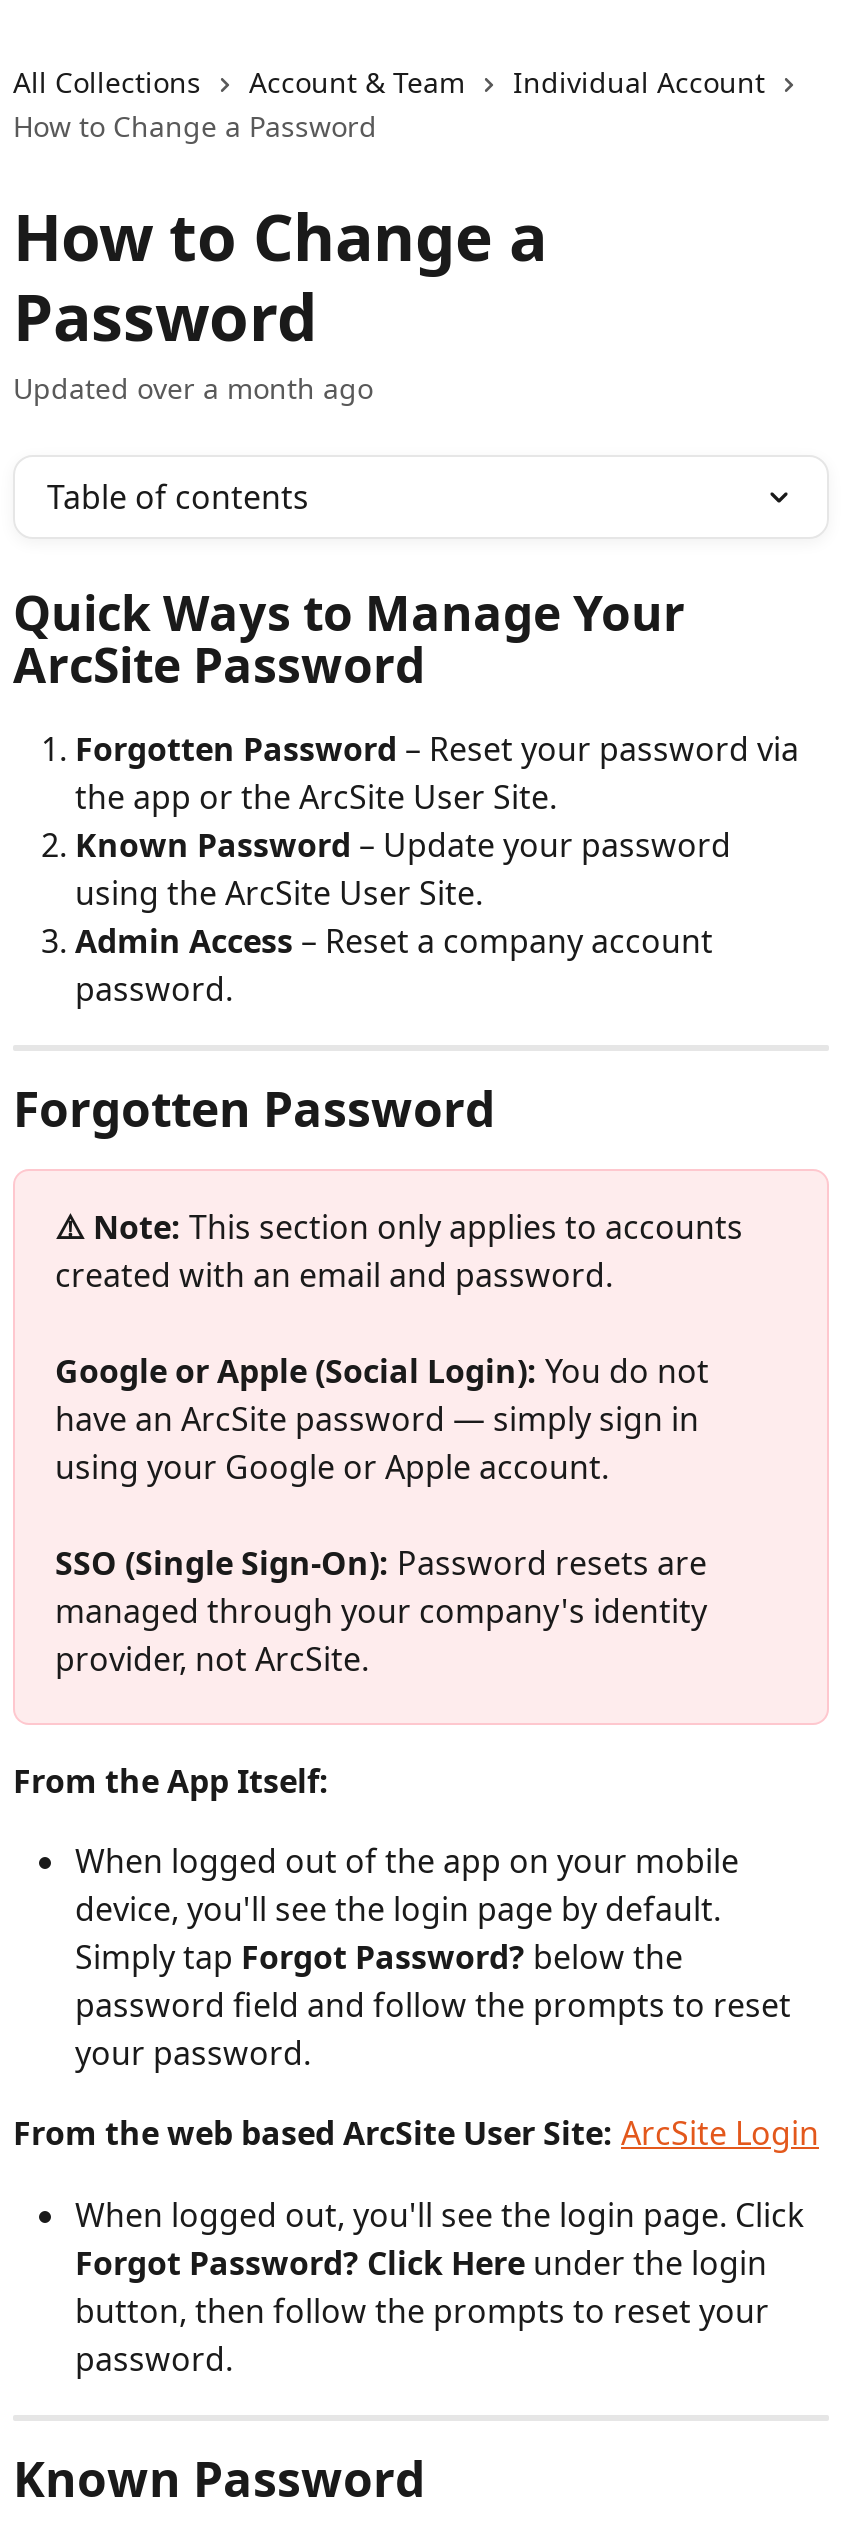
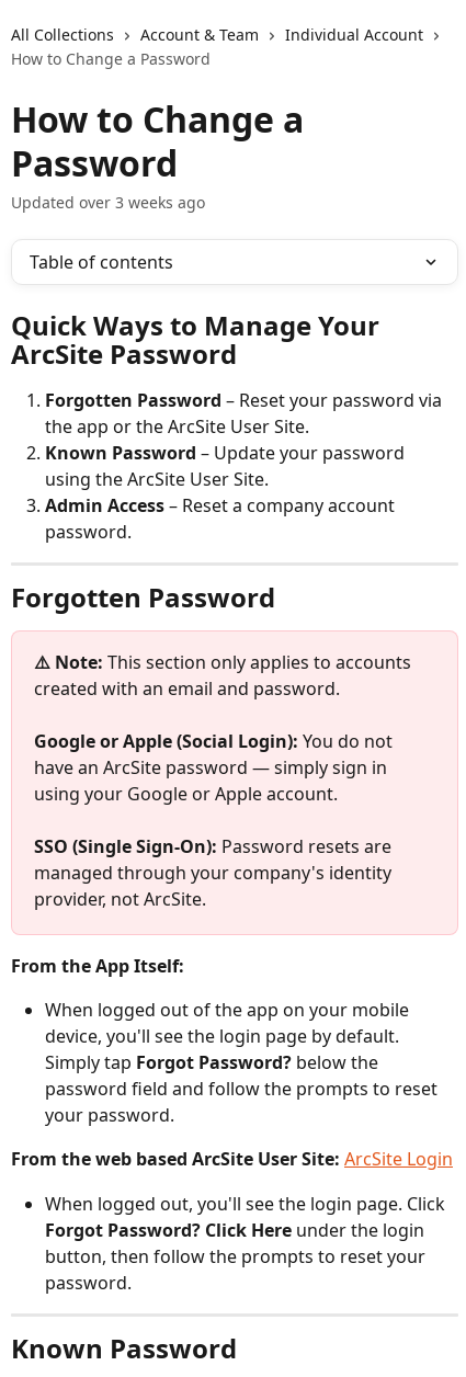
- Updated over a month ago
+ Updated over 3 weeks ago
